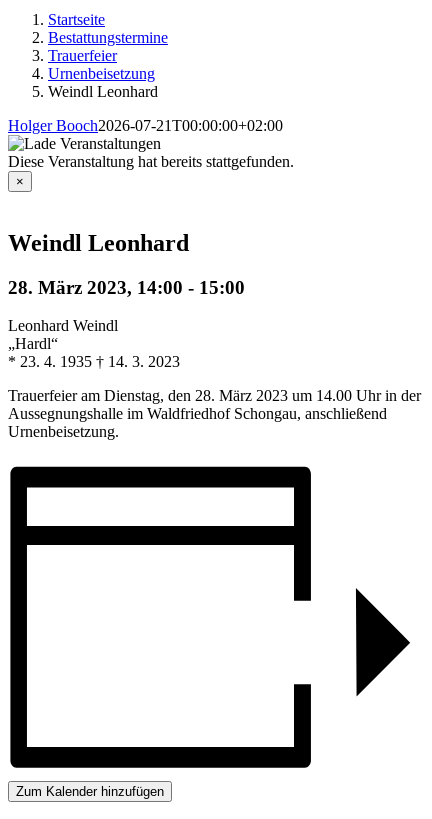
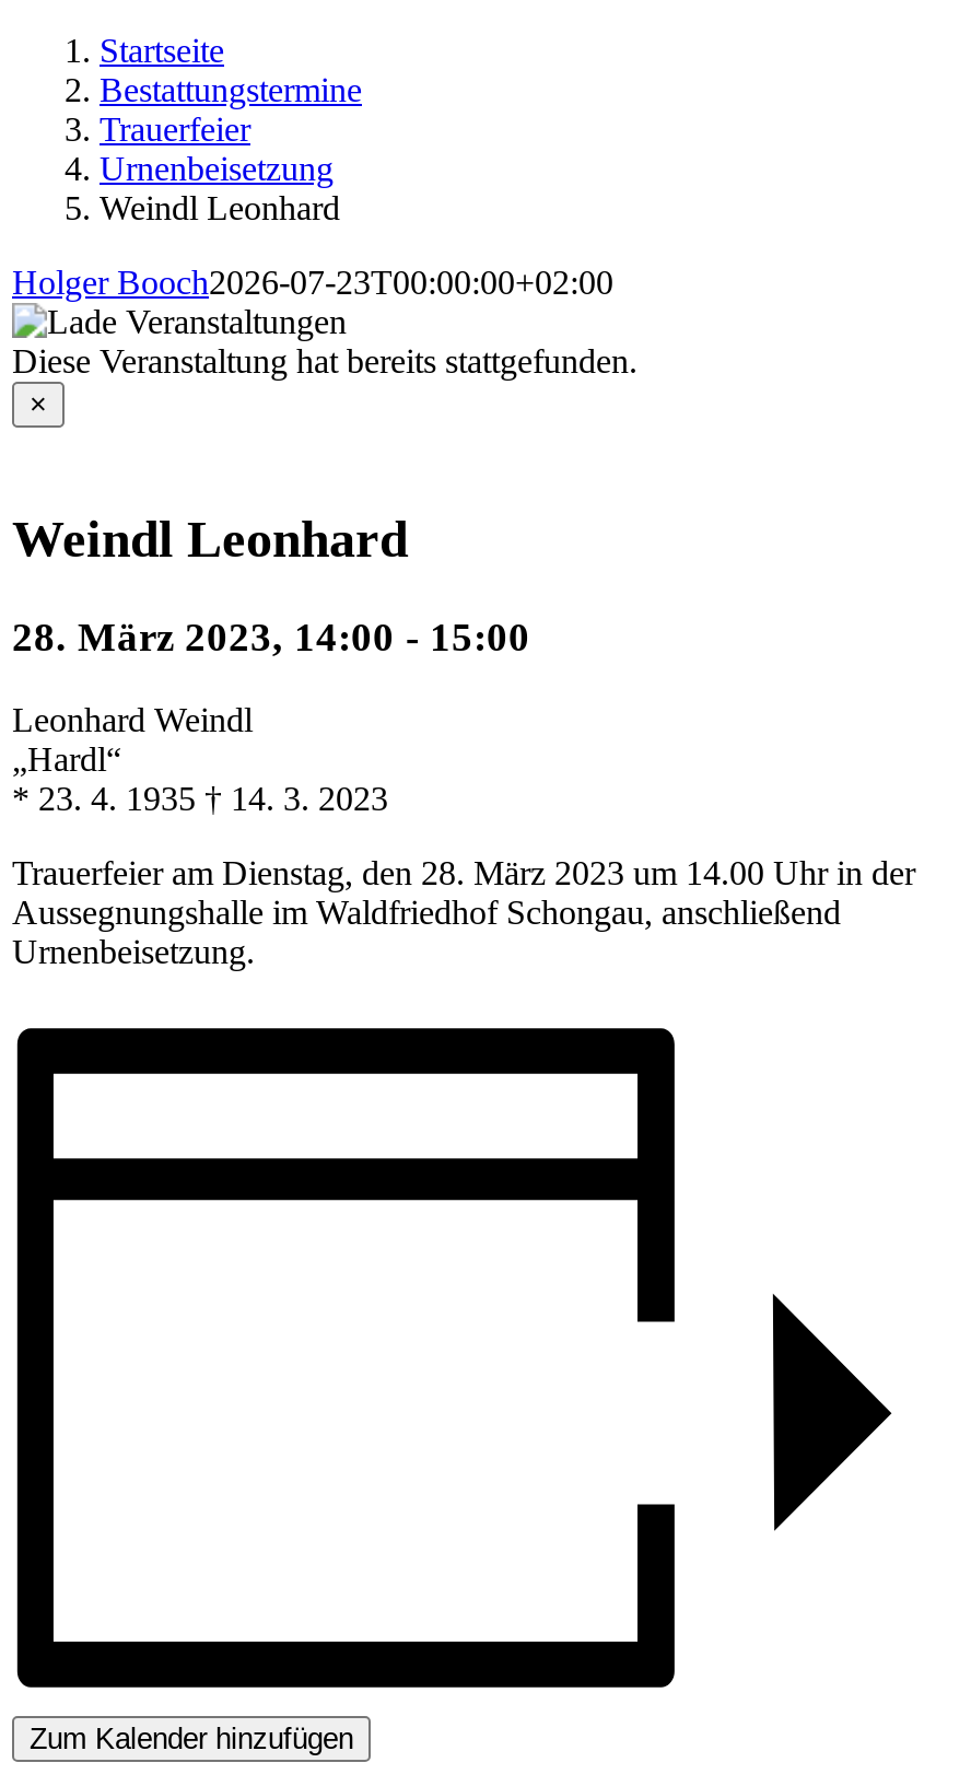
- Holger Booch2026-07-21T00:00:00+02:00
+ Holger Booch2026-07-23T00:00:00+02:00
